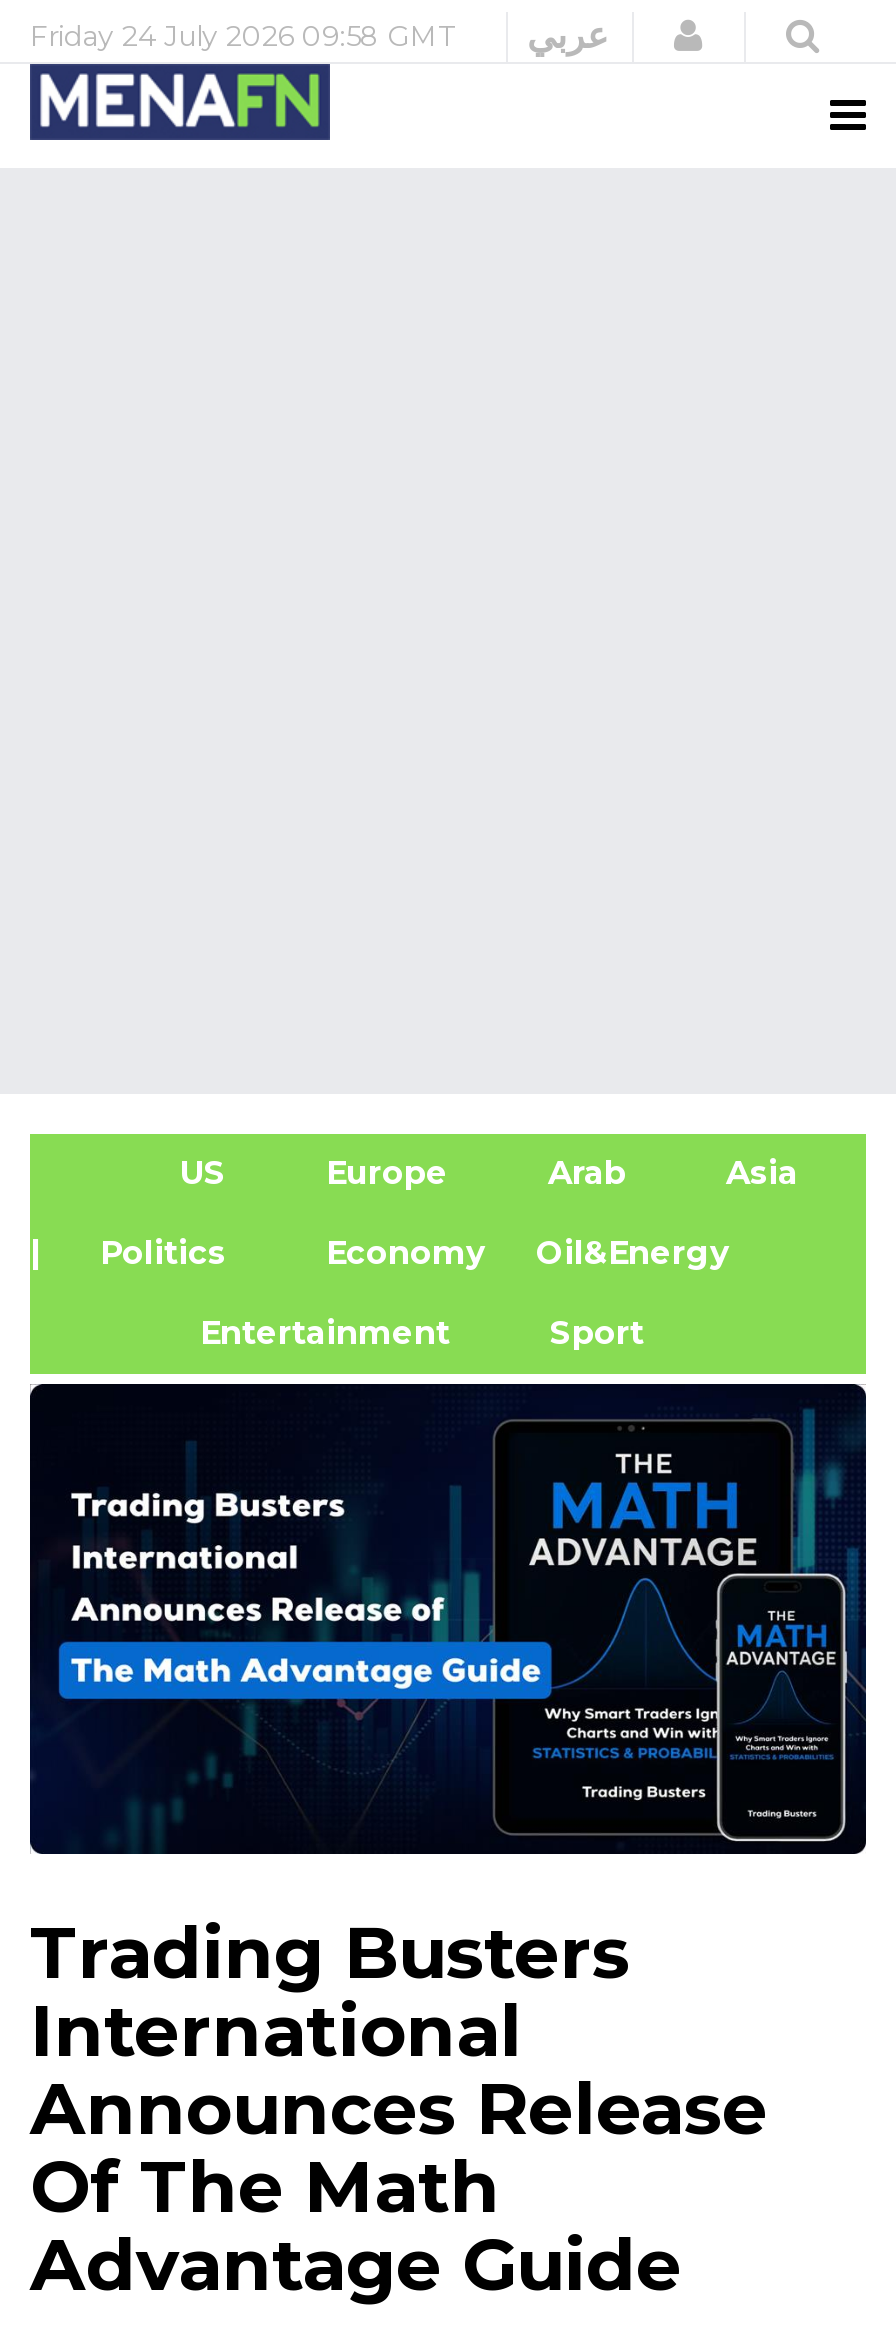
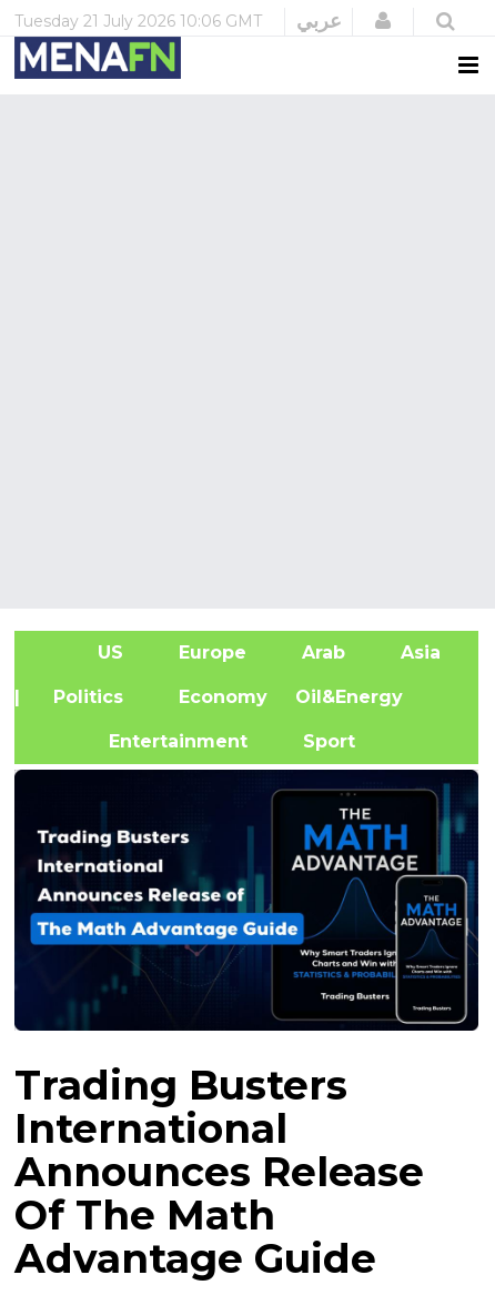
- Friday 24 July 2026 09:58 GMT
+ Tuesday 21 July 2026 10:06 GMT
